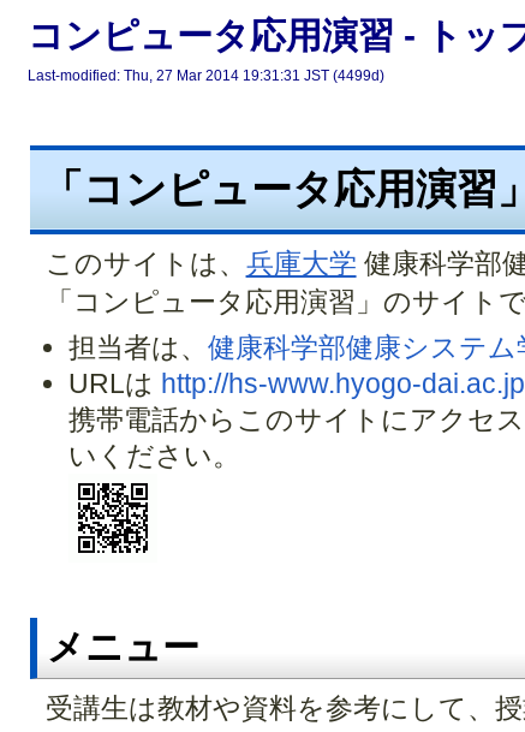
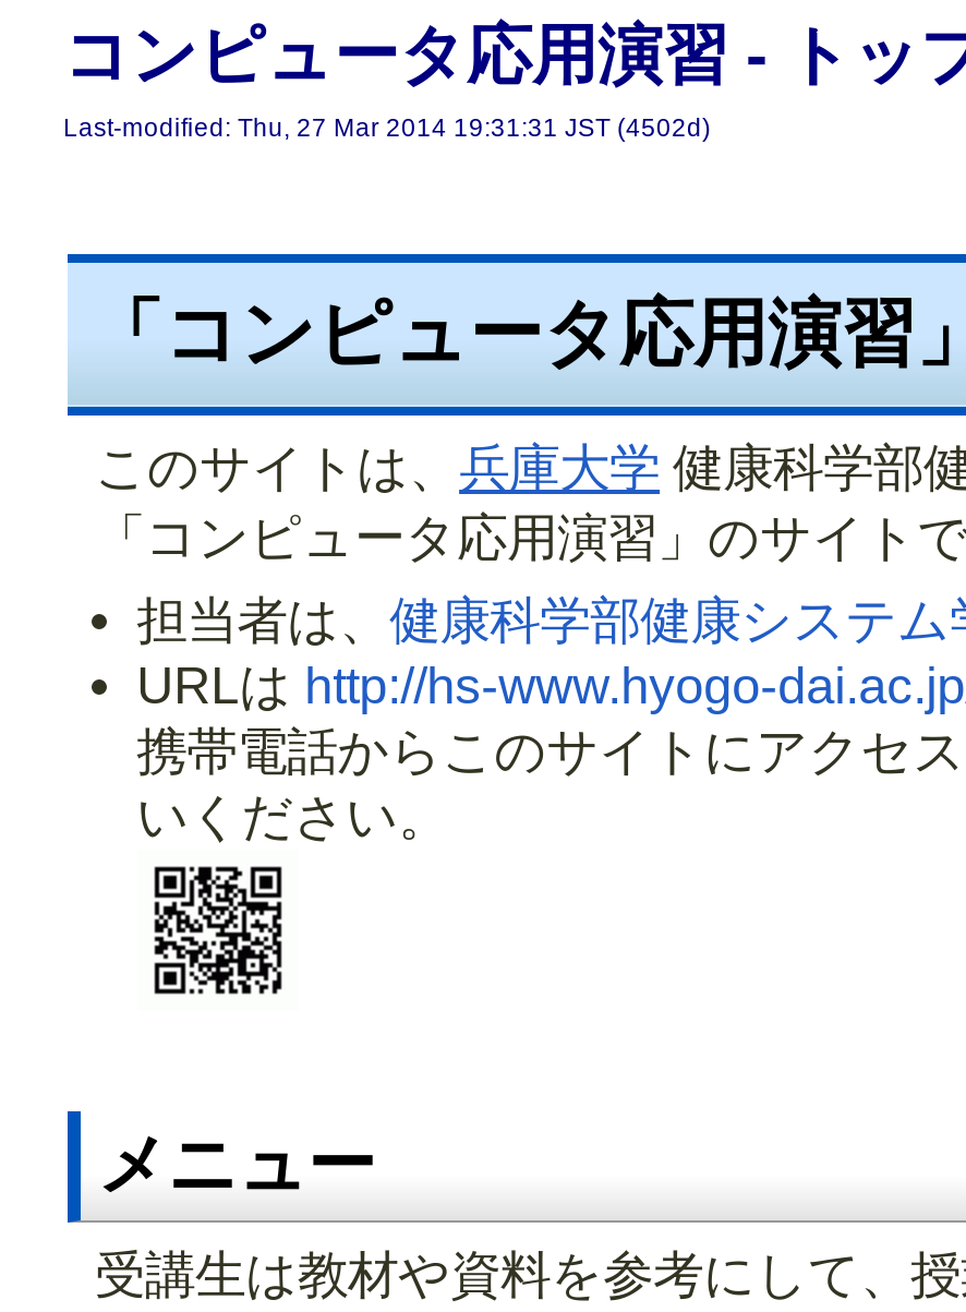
- Last-modified: Thu, 27 Mar 2014 19:31:31 JST (4499d)
+ Last-modified: Thu, 27 Mar 2014 19:31:31 JST (4502d)
